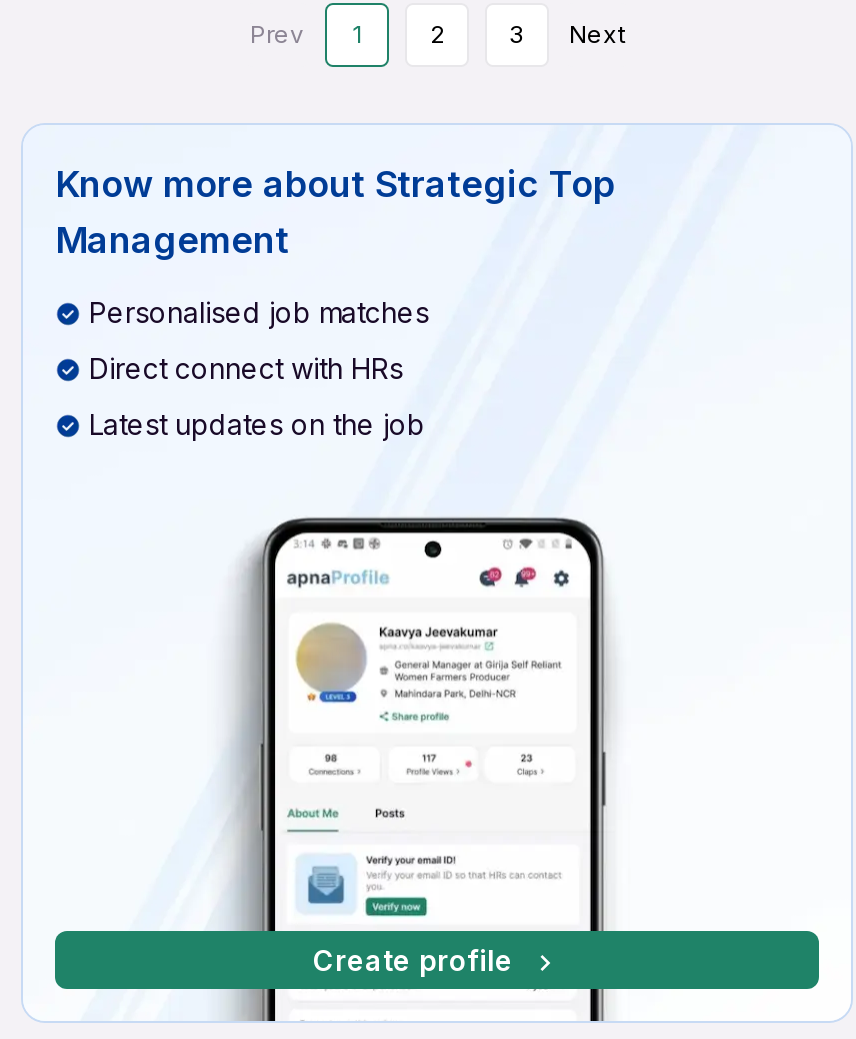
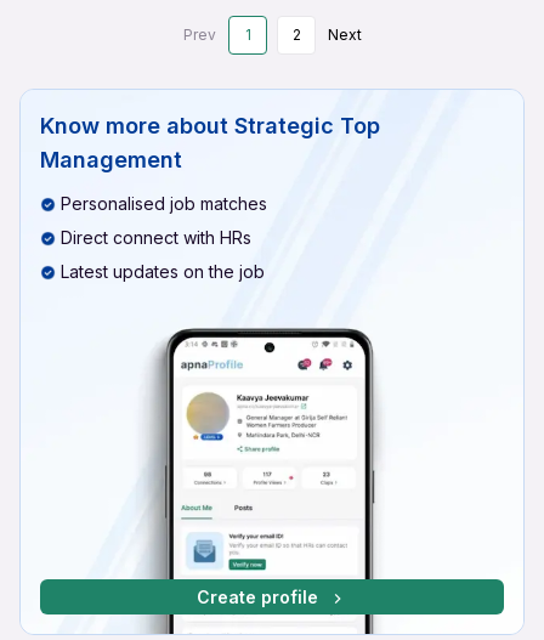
- 3
